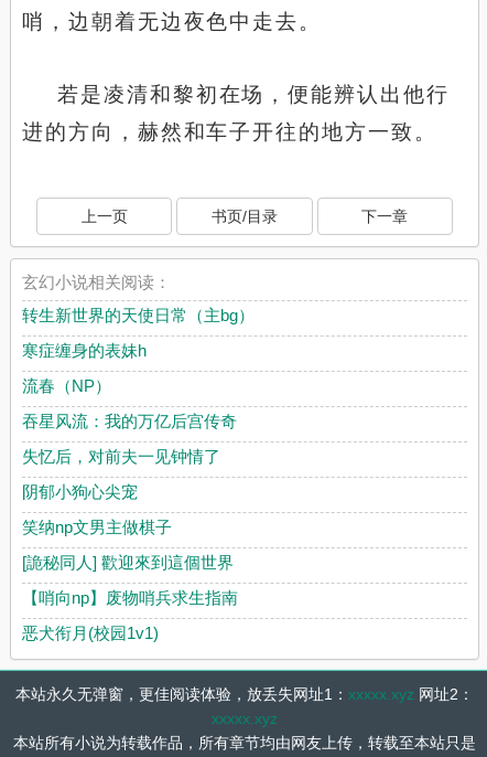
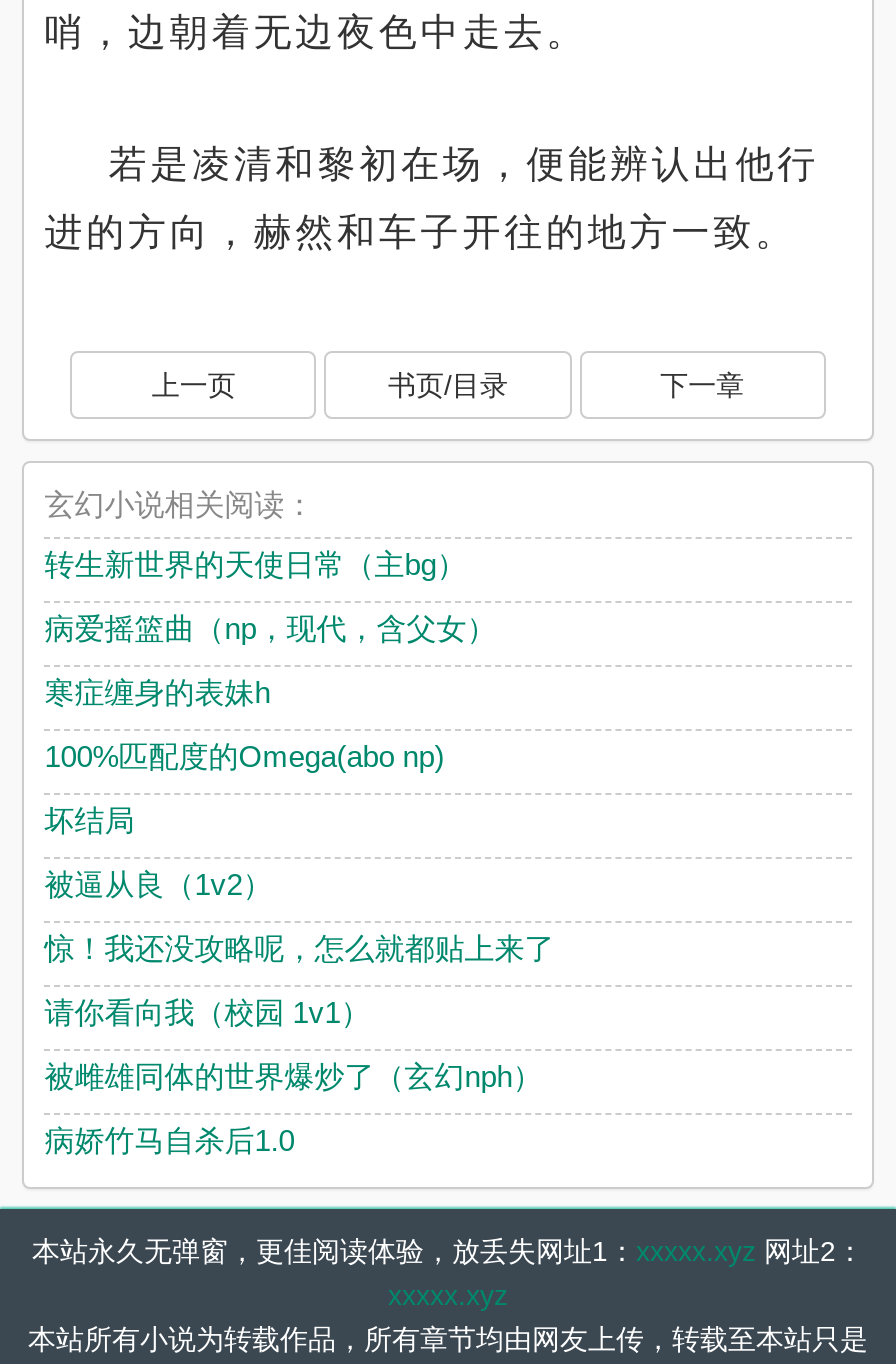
+ 病爱摇篮曲（np，现代，含父女）

moved down: 寒症缠身的表妹h

- 流春（NP）
- 吞星风流：我的万亿后宫传奇
- 失忆后，对前夫一见钟情了
- 阴郁小狗心尖宠
- 笑纳np文男主做棋子
- [詭秘同人] 歡迎來到這個世界
- 【哨向np】废物哨兵求生指南
- 恶犬衔月(校园1v1)
+ 100%匹配度的Omega(abo np)
+ 坏结局
+ 被逼从良（1v2）
+ 惊！我还没攻略呢，怎么就都贴上来了
+ 请你看向我（校园 1v1）
+ 被雌雄同体的世界爆炒了（玄幻nph）
+ 病娇竹马自杀后1.0
